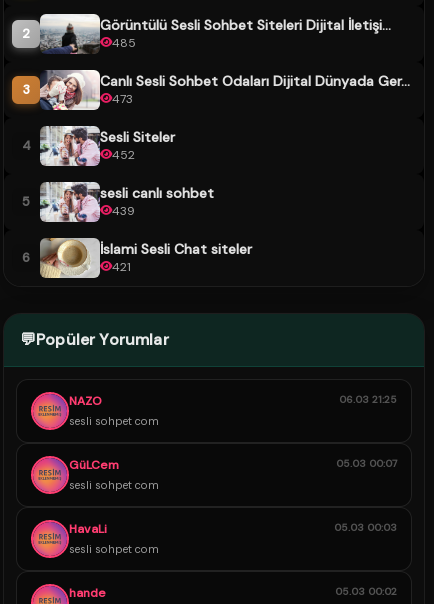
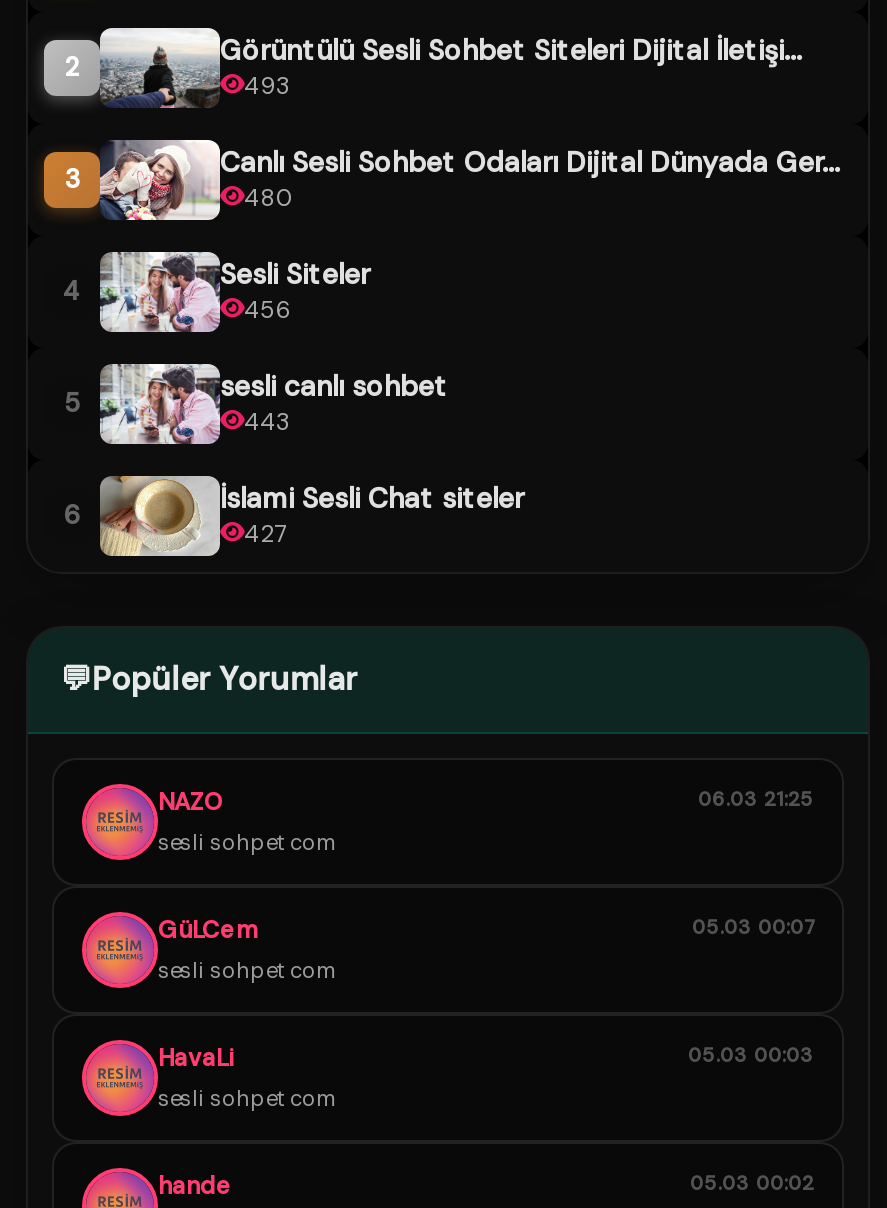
- 485
+ 493

- 473
+ 480

- 452
+ 456

- 439
+ 443

- 421
+ 427
